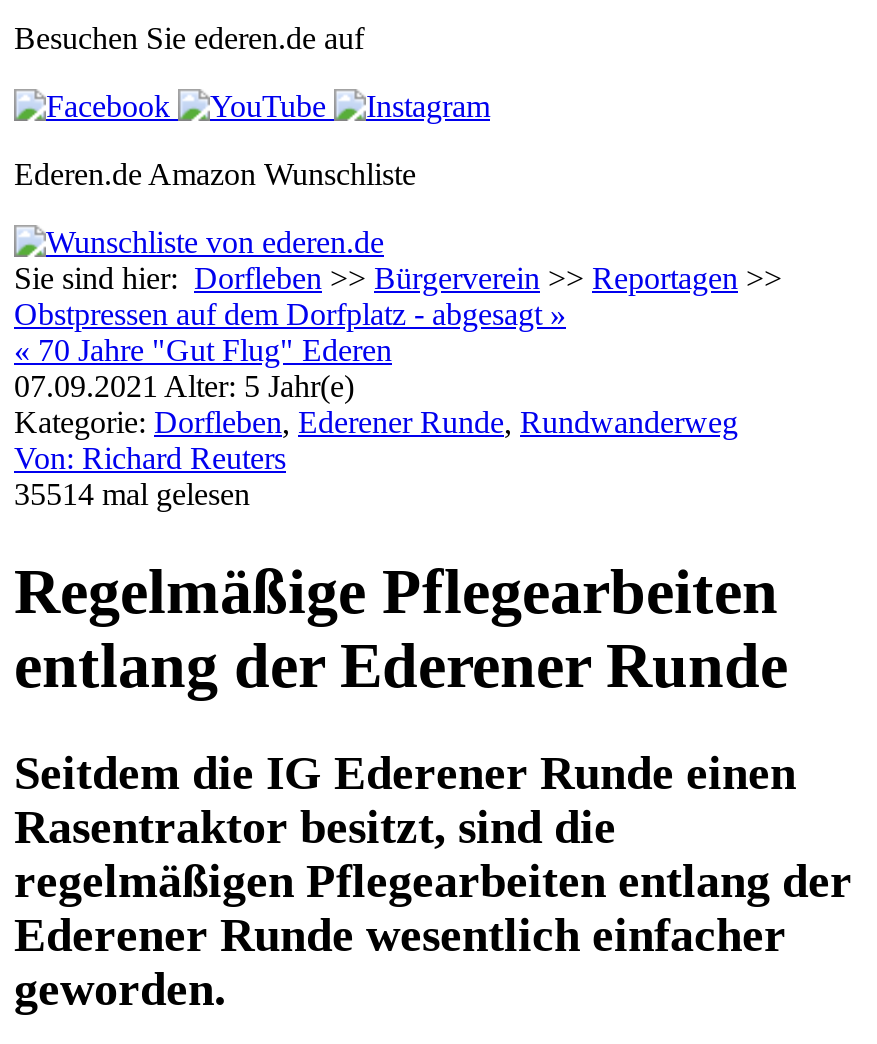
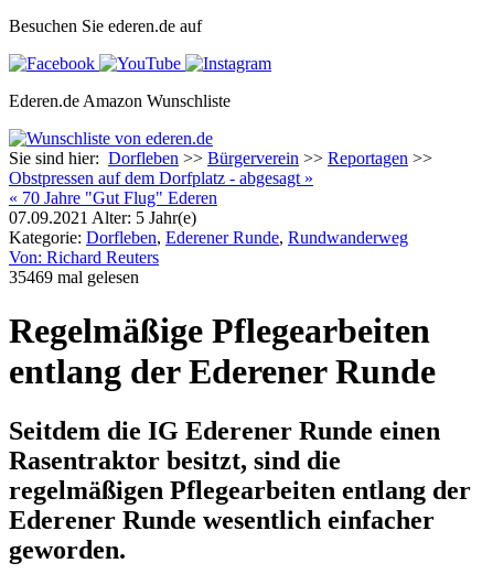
- 35514 mal gelesen
+ 35469 mal gelesen
